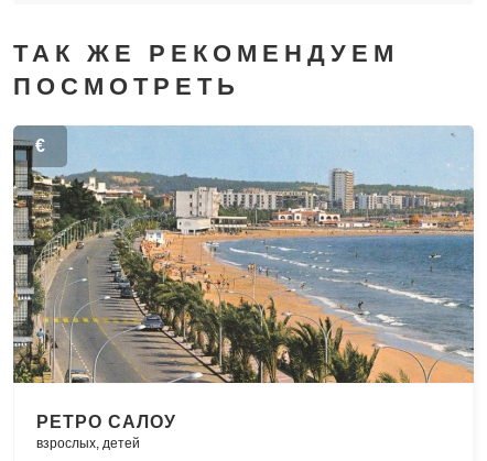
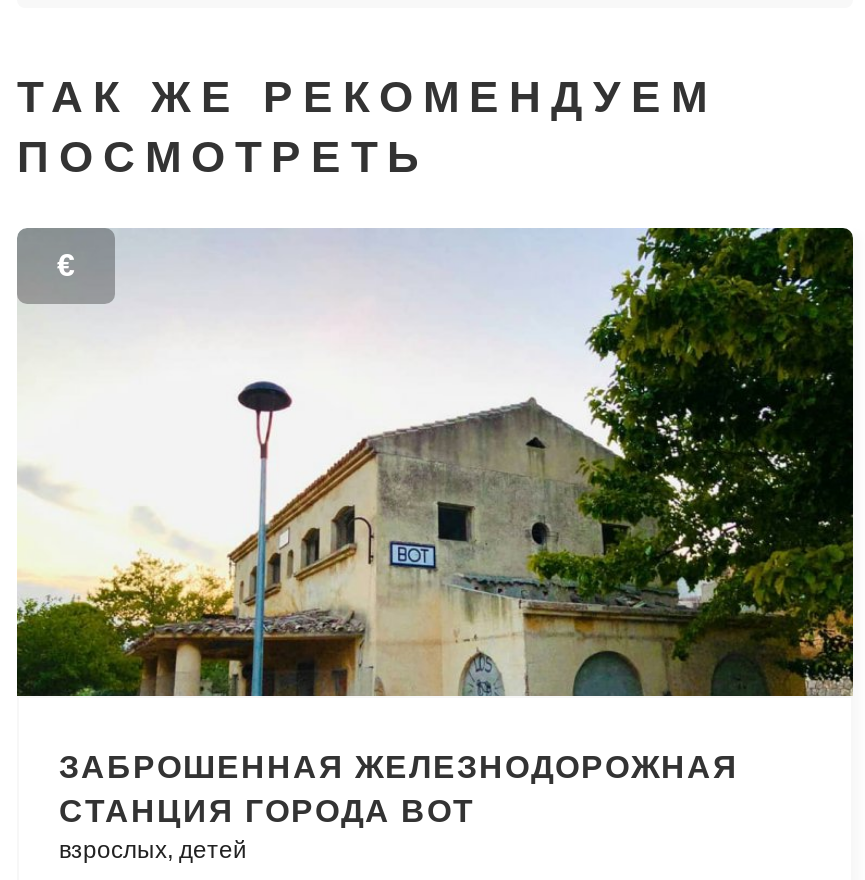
- [image]
- РЕТРО САЛОУ
+ [image]
+ ЗАБРОШЕННАЯ ЖЕЛЕЗНОДОРОЖНАЯ
+ СТАНЦИЯ ГОРОДА BOT
